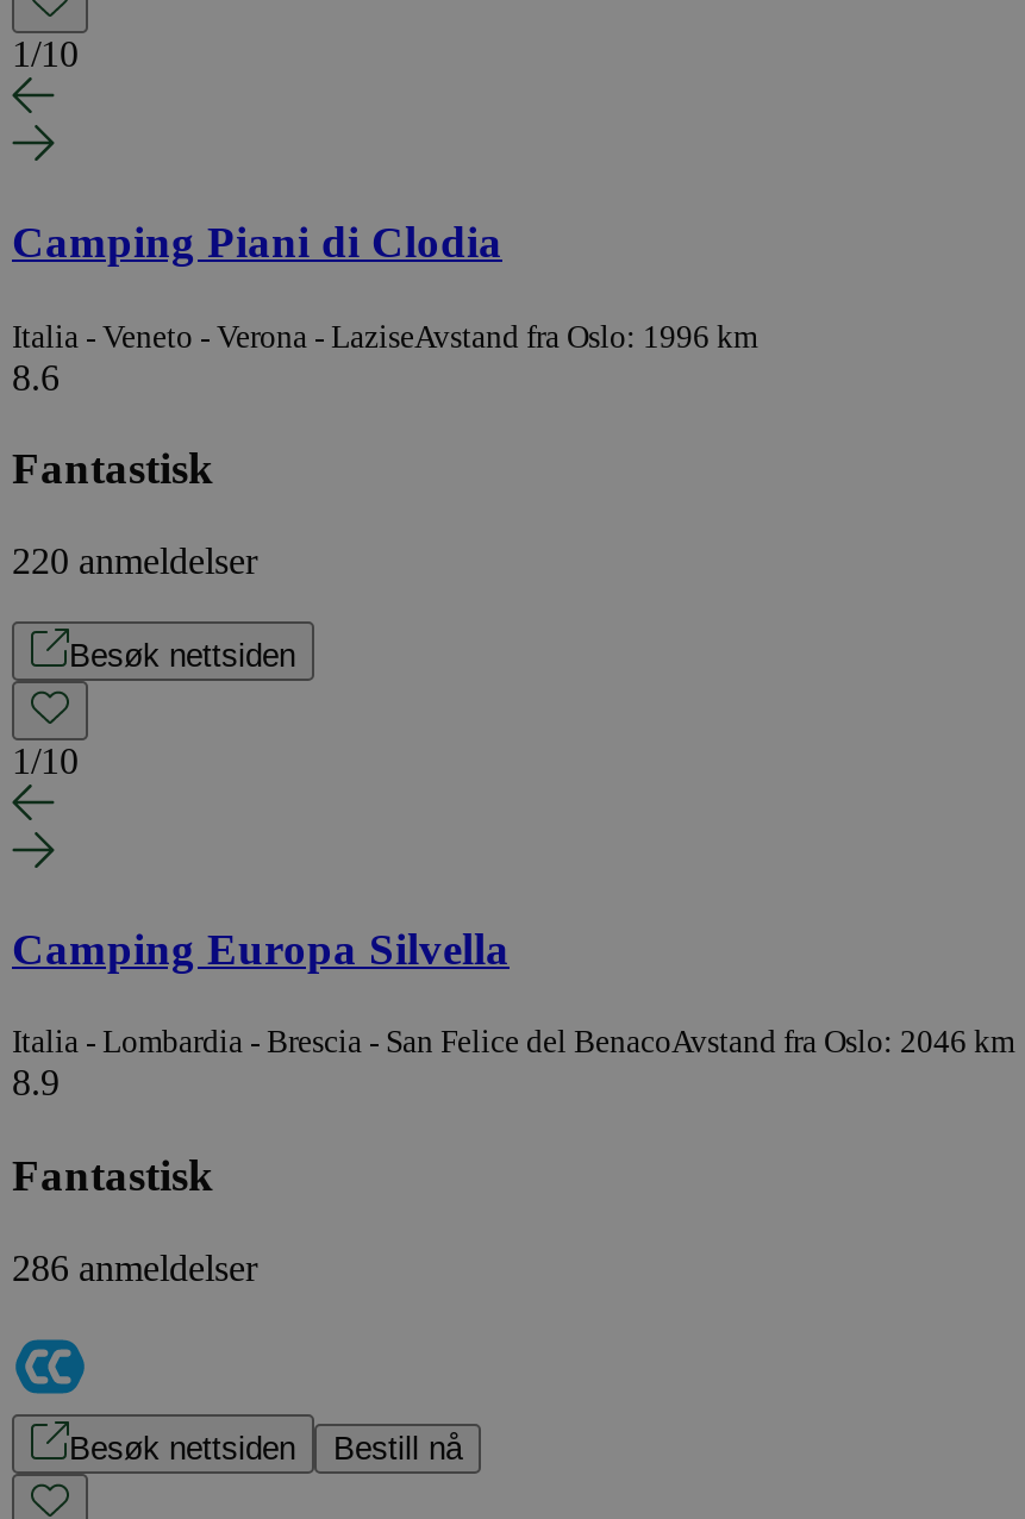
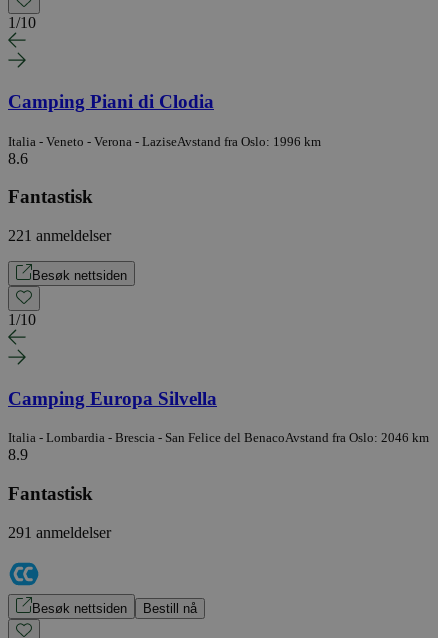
- 220 anmeldelser
+ 221 anmeldelser

- 286 anmeldelser
+ 291 anmeldelser
